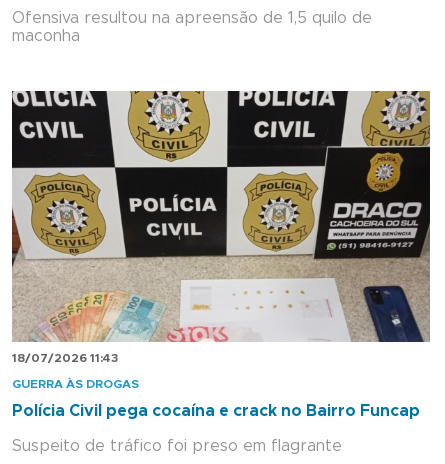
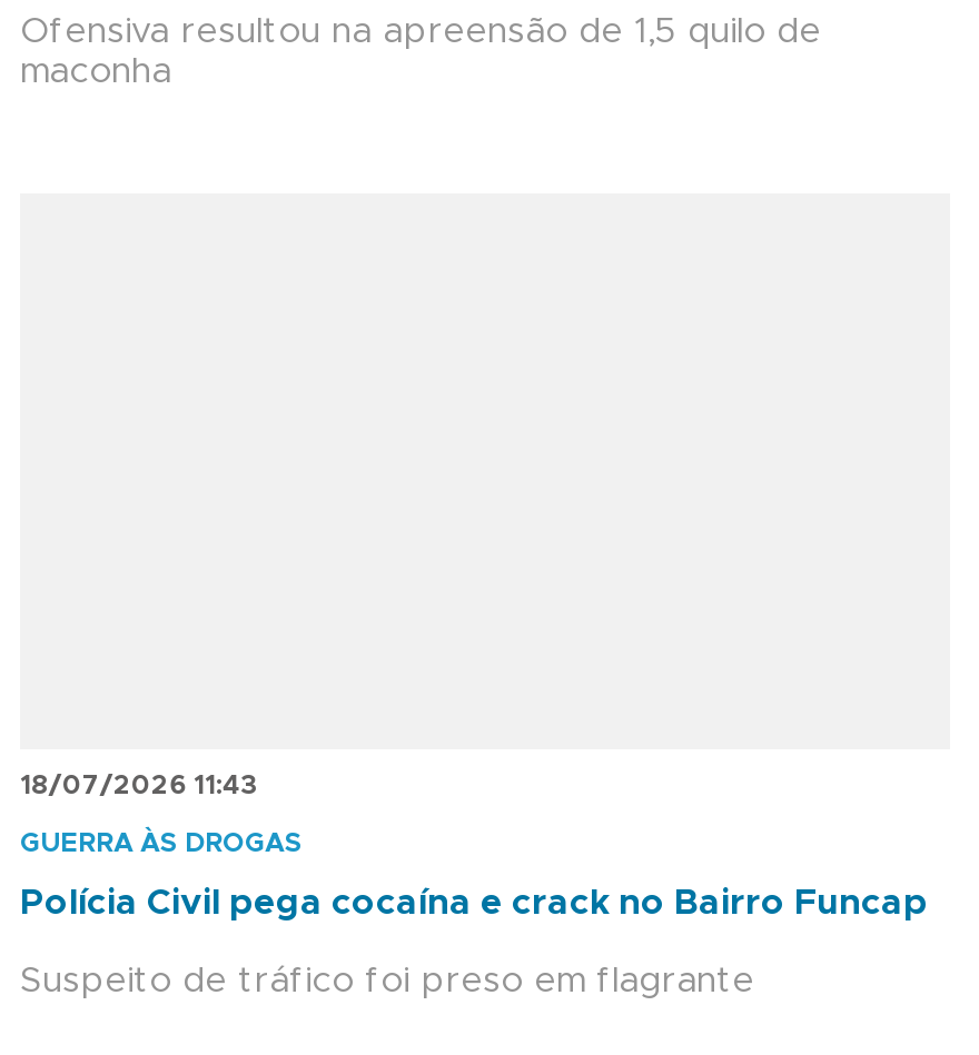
- [image]
